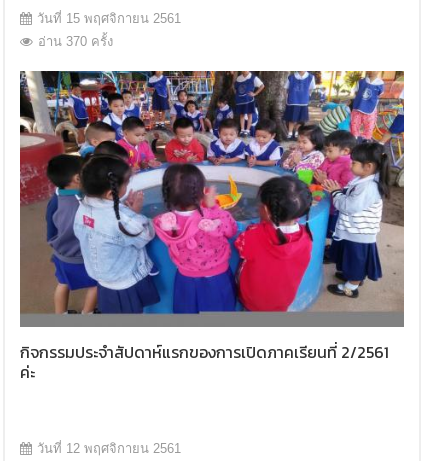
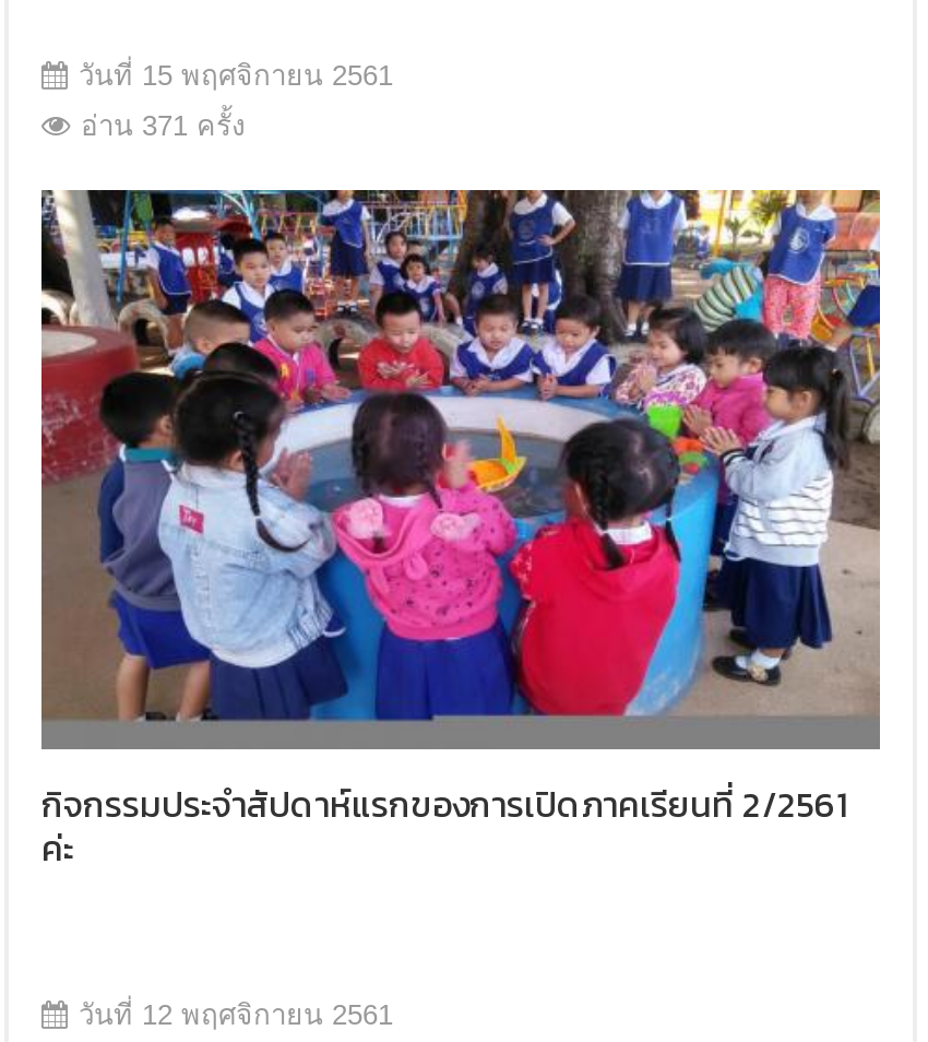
- อ่าน 370 ครั้ง
+ อ่าน 371 ครั้ง
